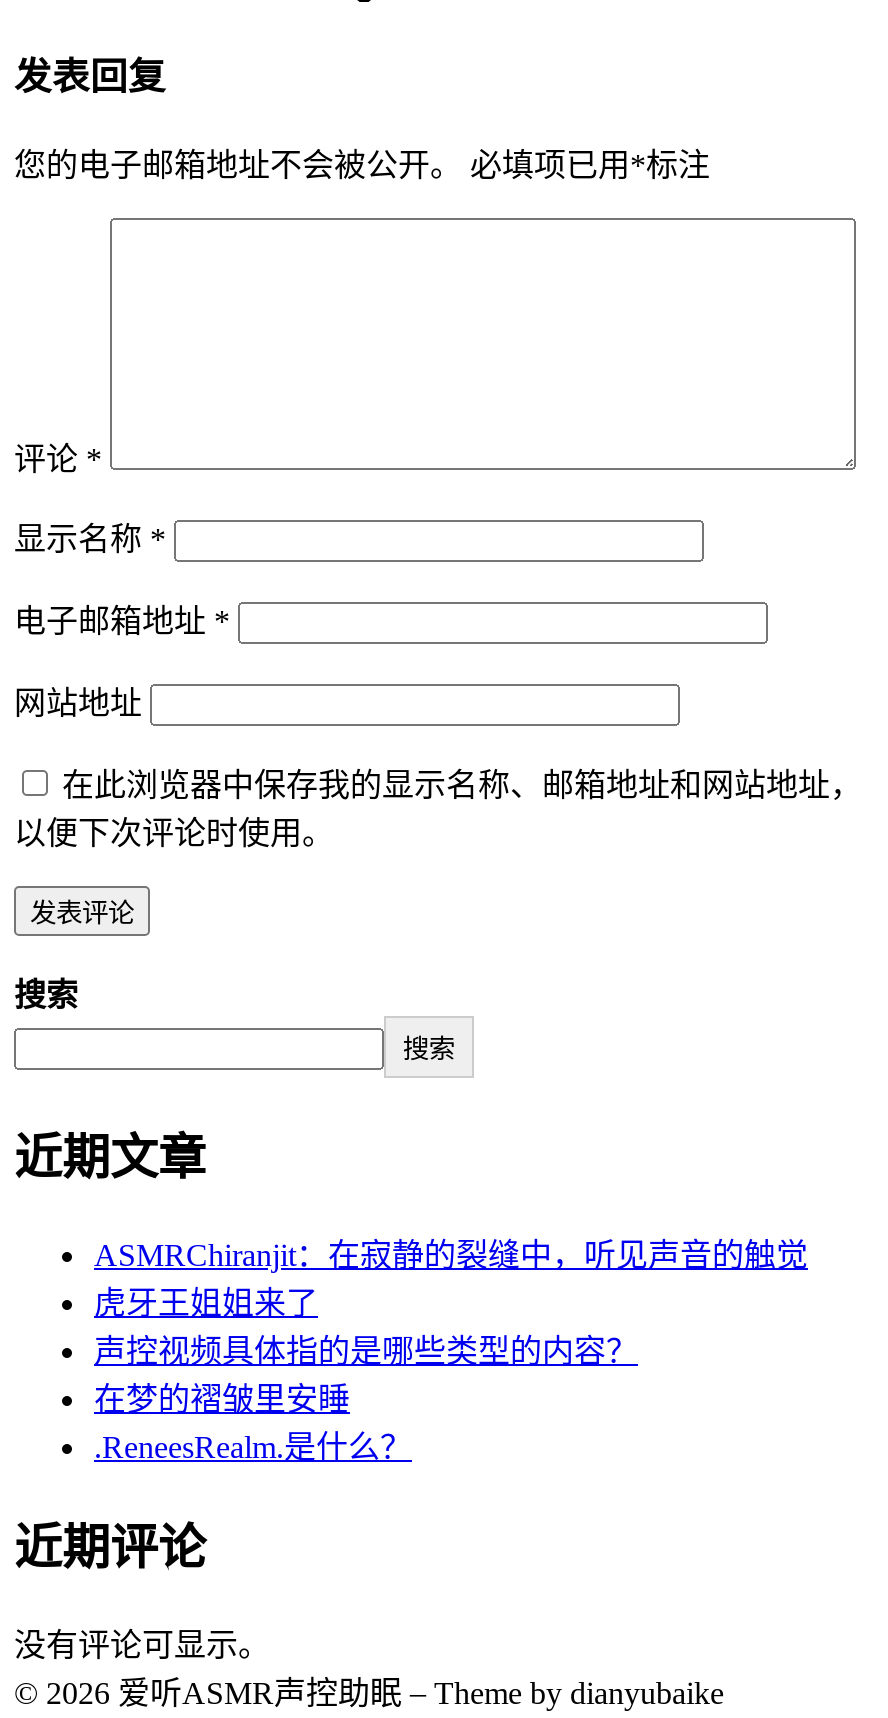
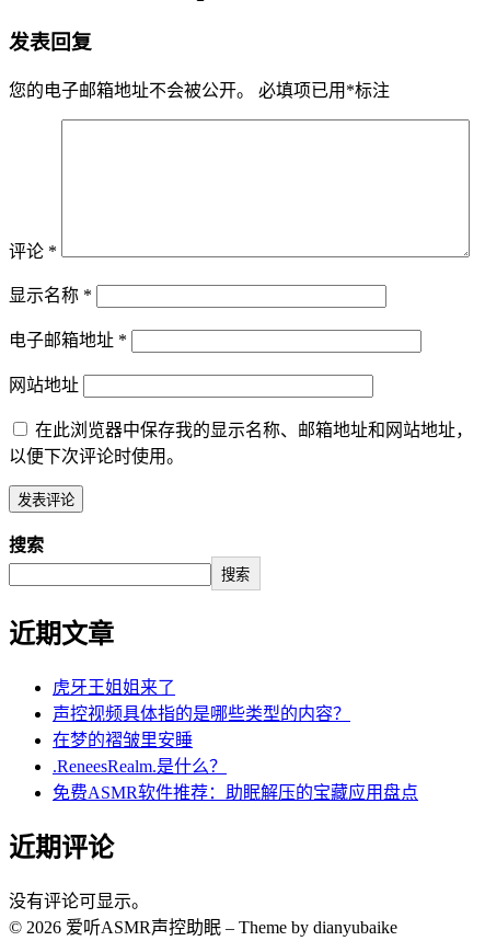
- ASMRChiranjit：在寂静的裂缝中，听见声音的触觉

moved up: 虎牙王姐姐来了 | 声控视频具体指的是哪些类型的内容？ | 在梦的褶皱里安睡 | .ReneesRealm.是什么？

+ 免费ASMR软件推荐：助眠解压的宝藏应用盘点
